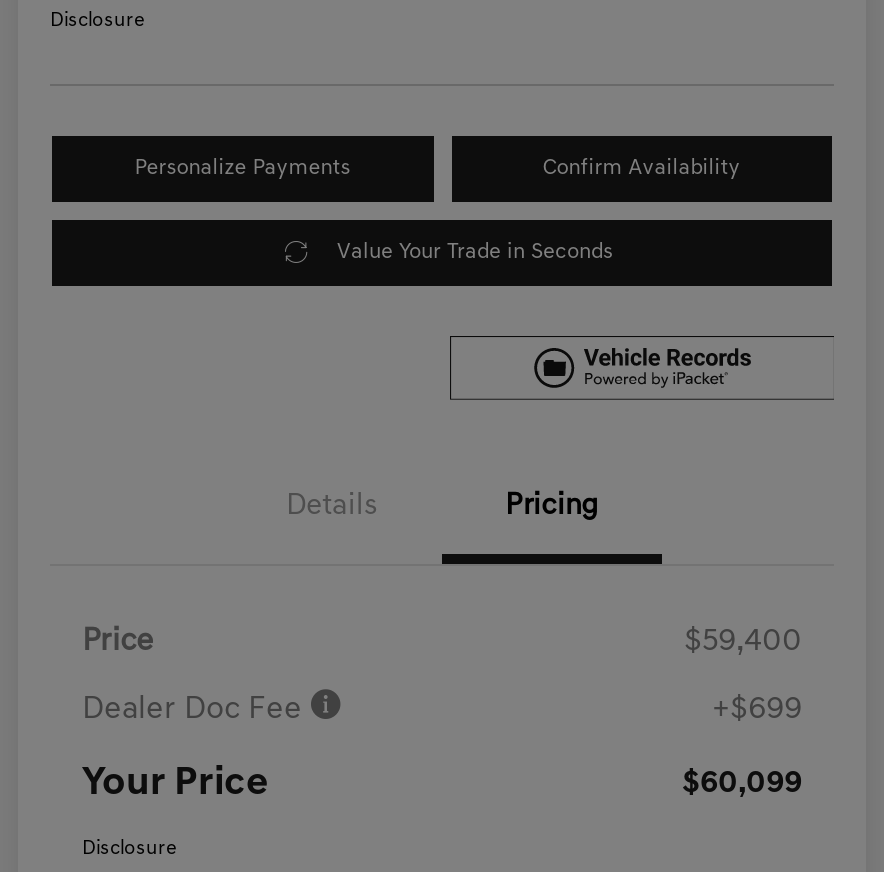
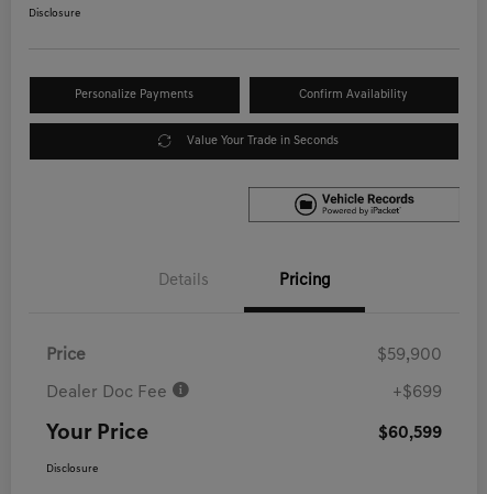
- $59,400
+ $59,900

- $60,099
+ $60,599
